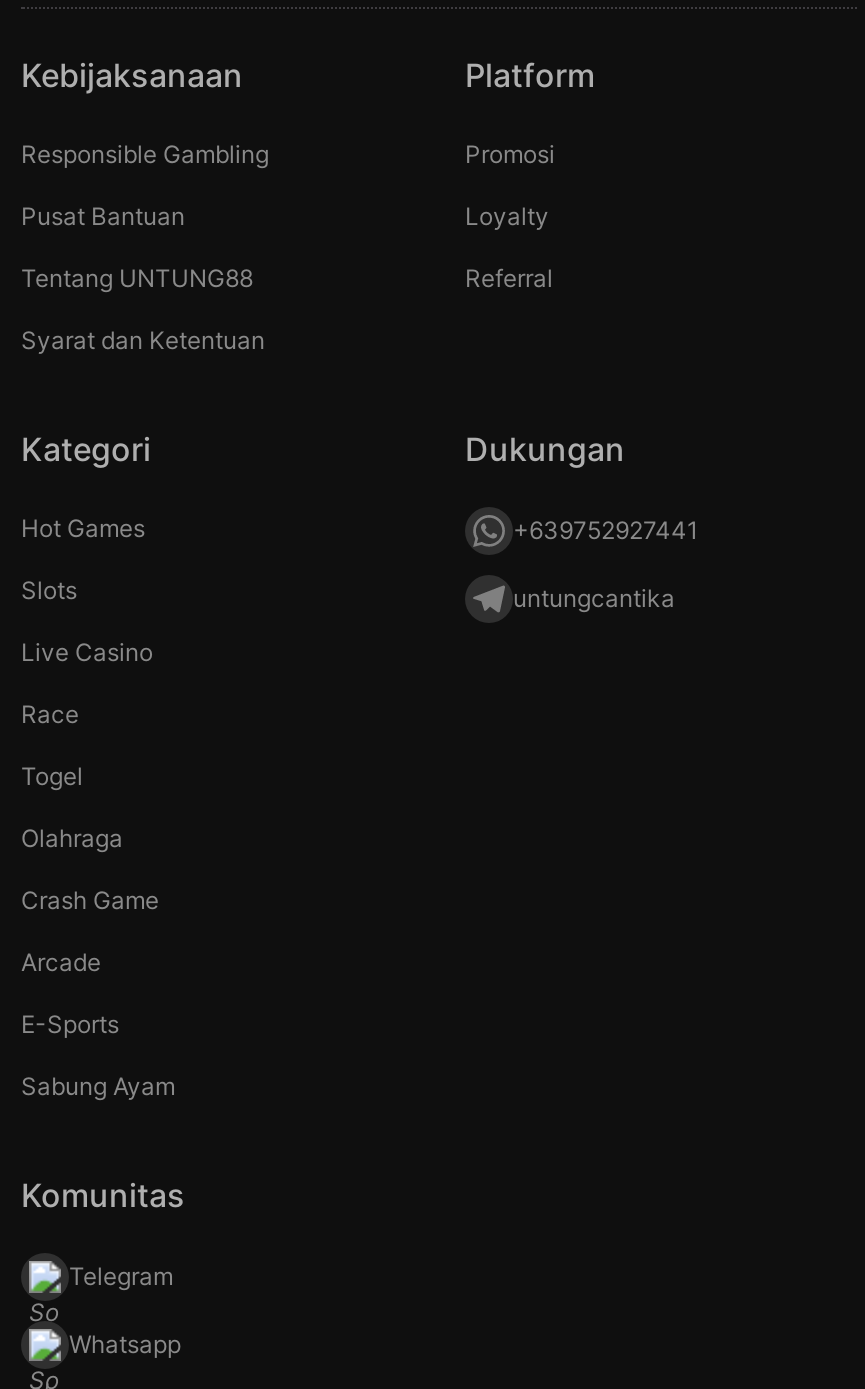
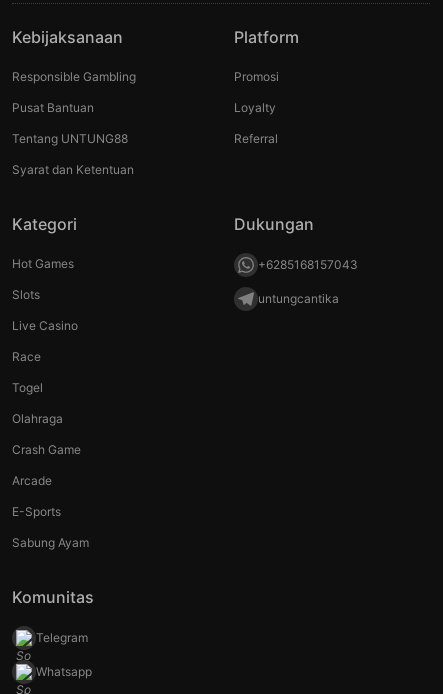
- +639752927441
+ +6285168157043
